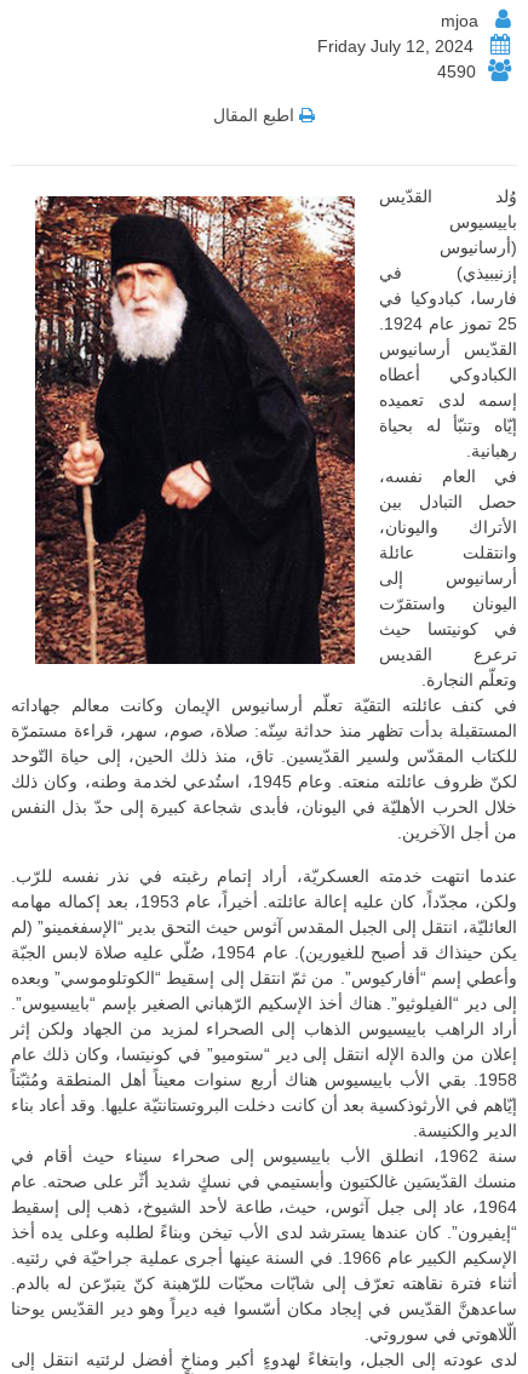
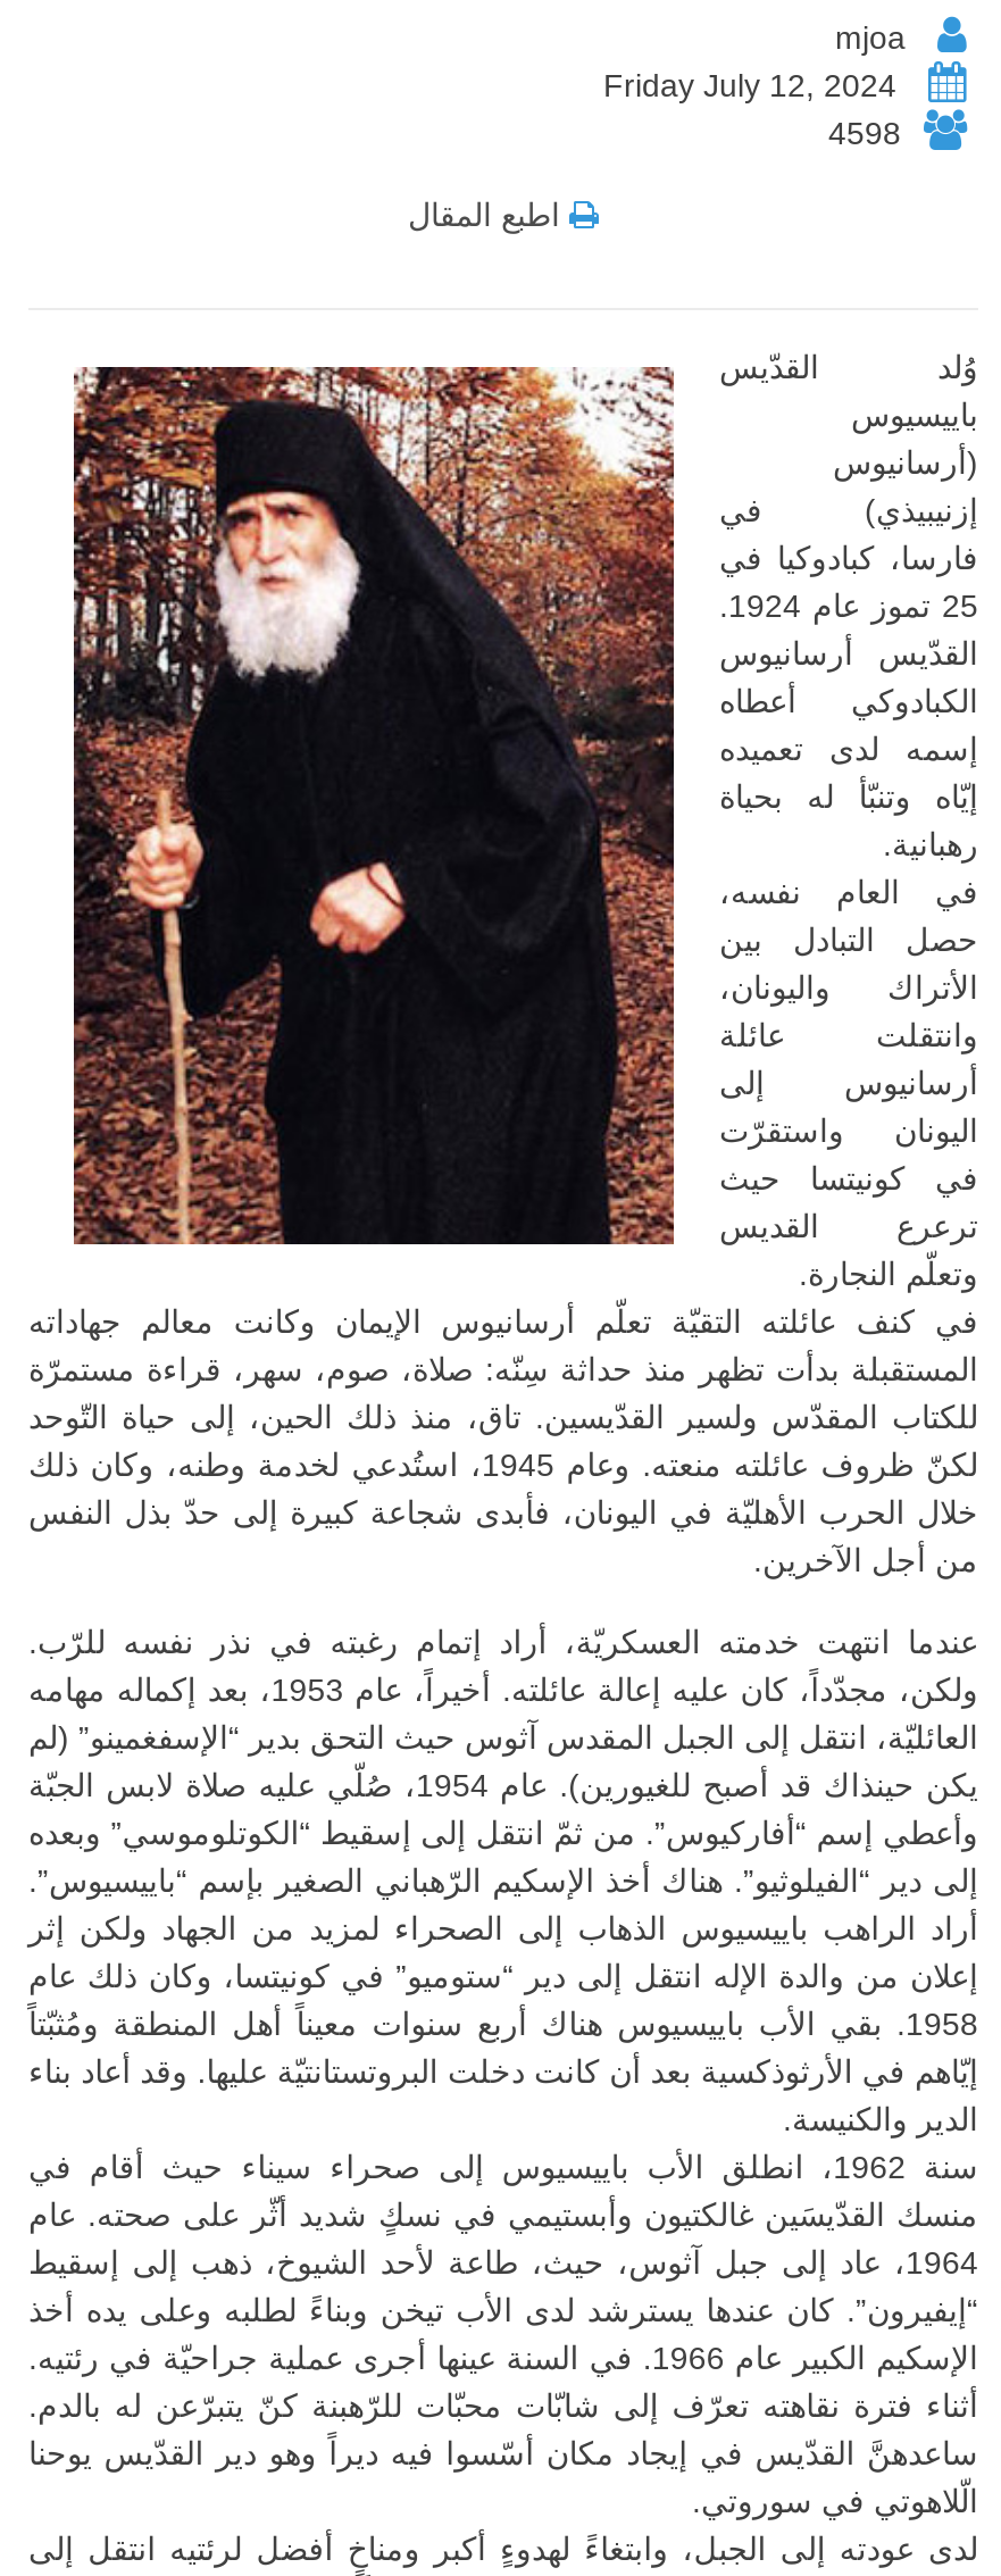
- 4590
+ 4598
